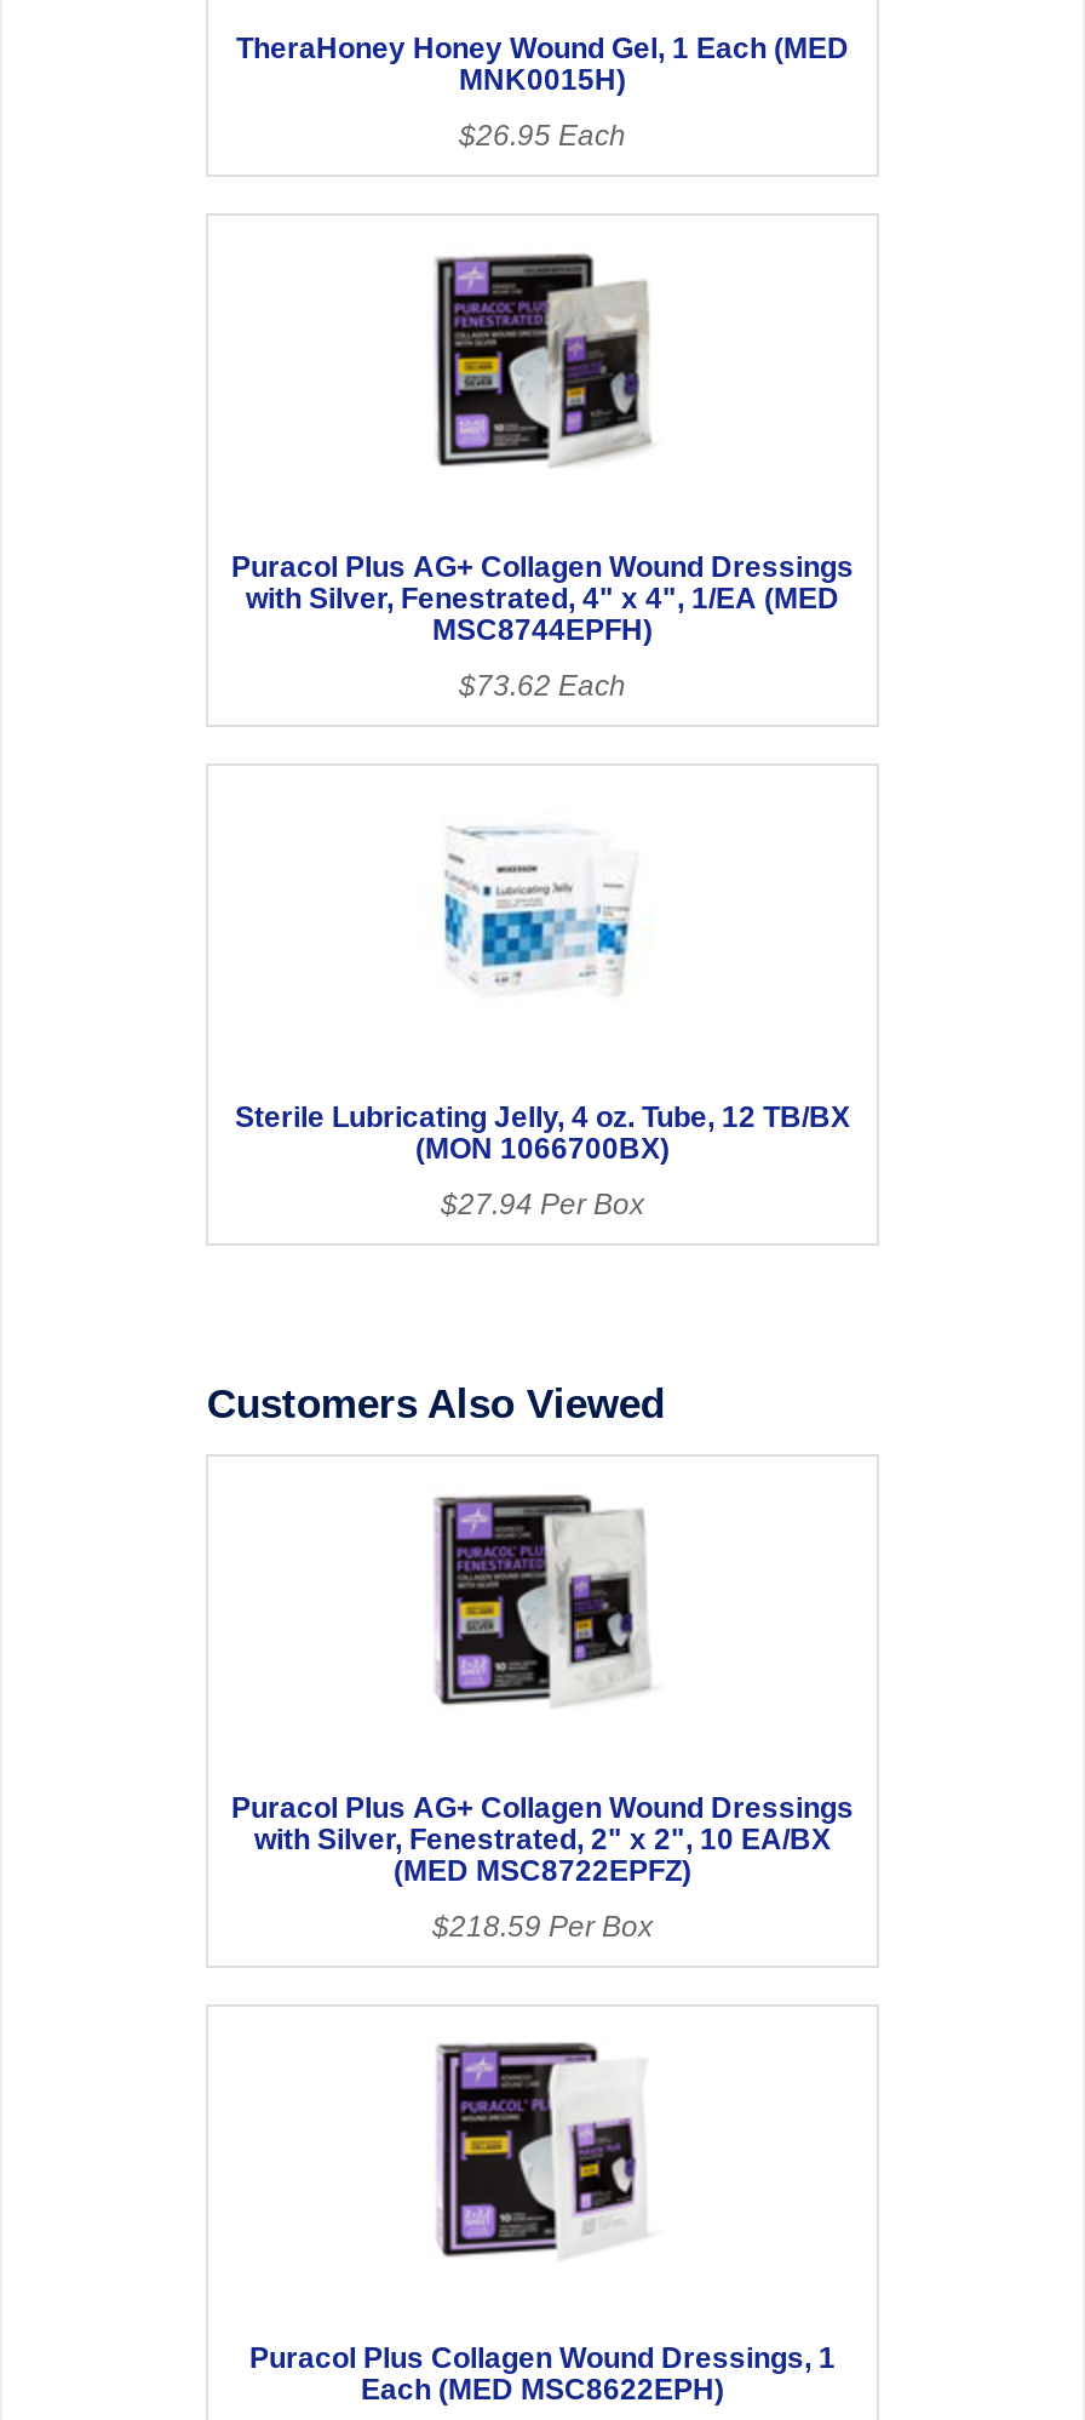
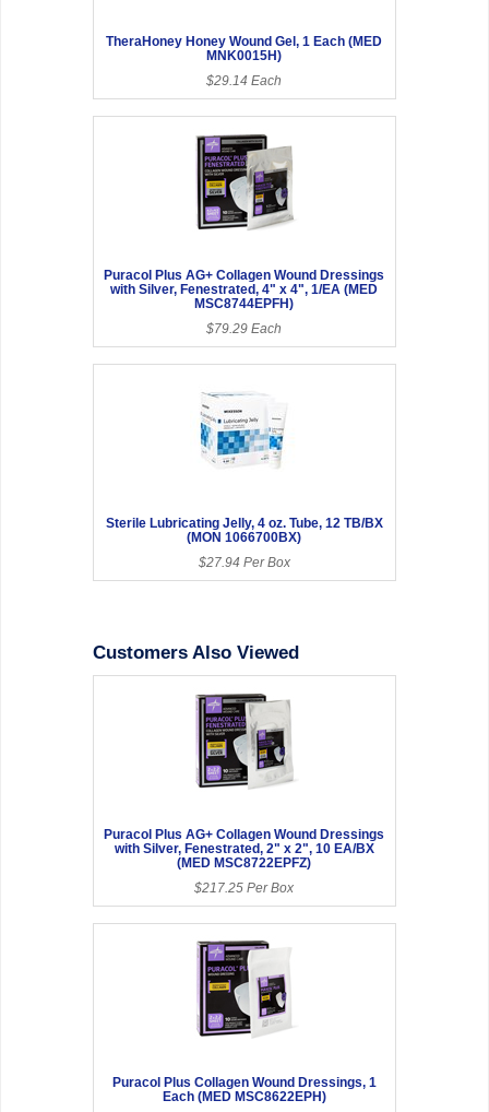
- $26.95 Each
+ $29.14 Each

- $73.62 Each
+ $79.29 Each

- $218.59 Per Box
+ $217.25 Per Box
